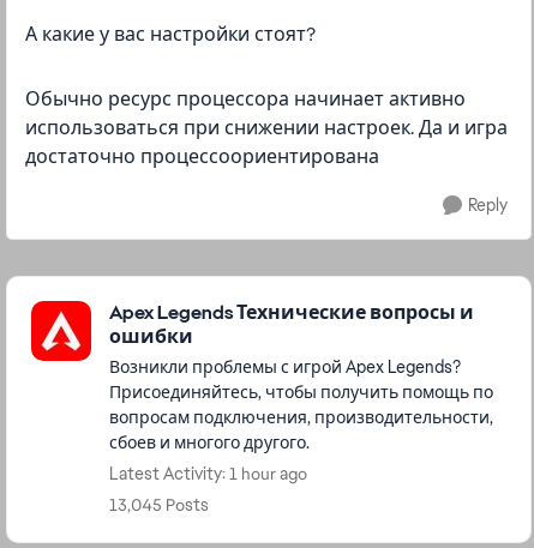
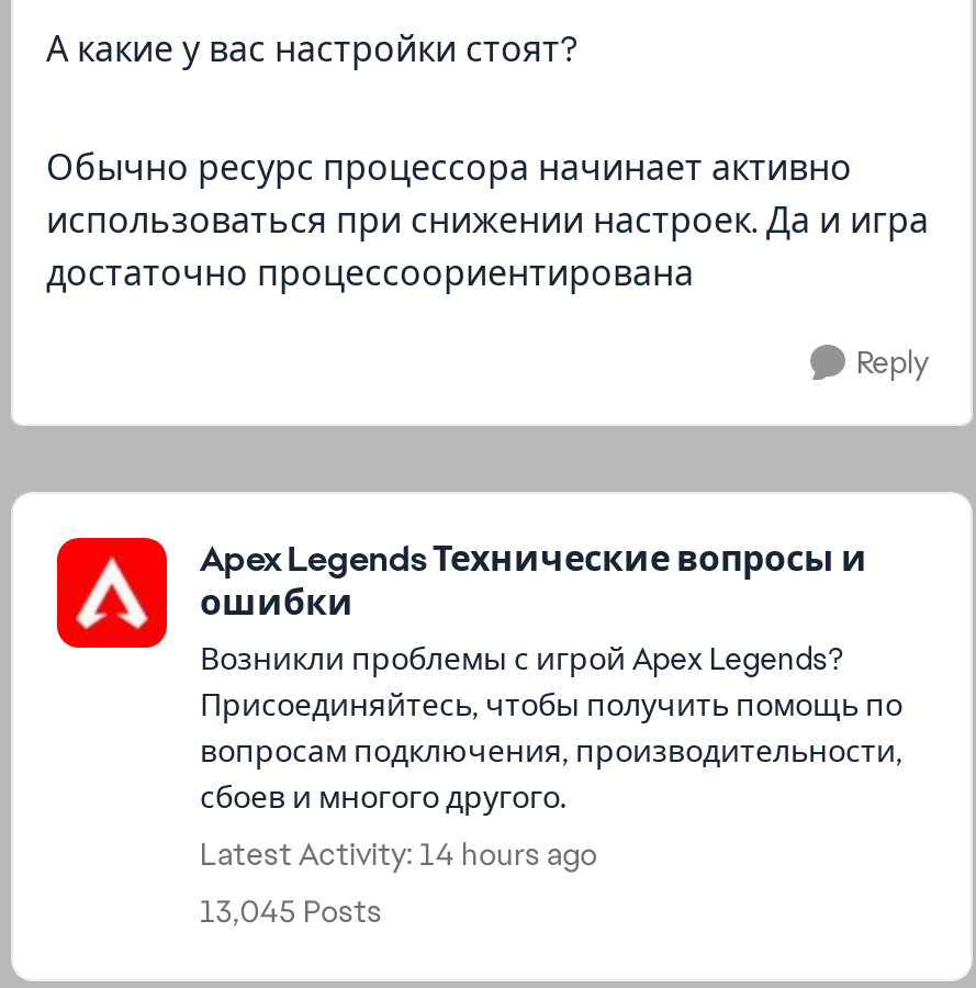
- Latest Activity: 1 hour ago
+ Latest Activity: 14 hours ago
